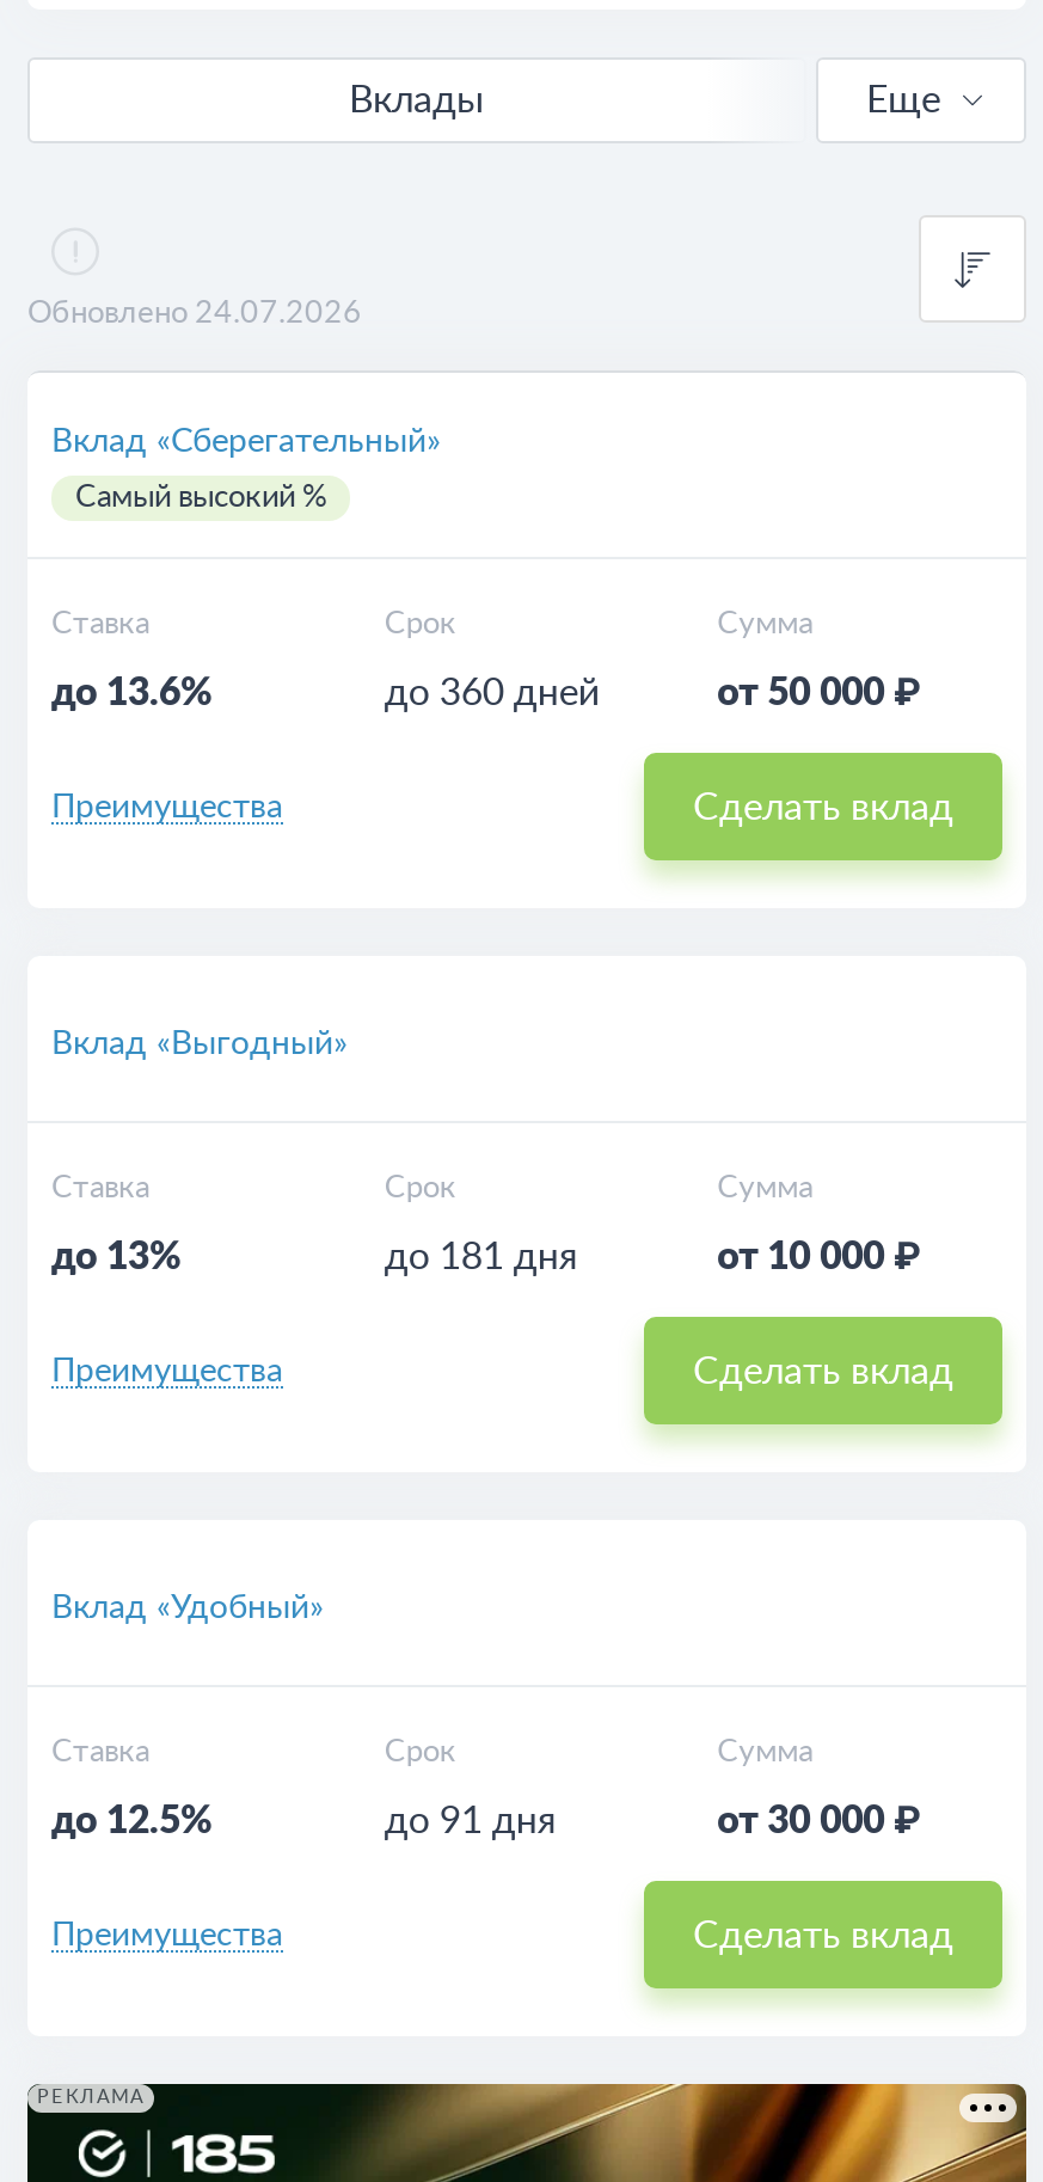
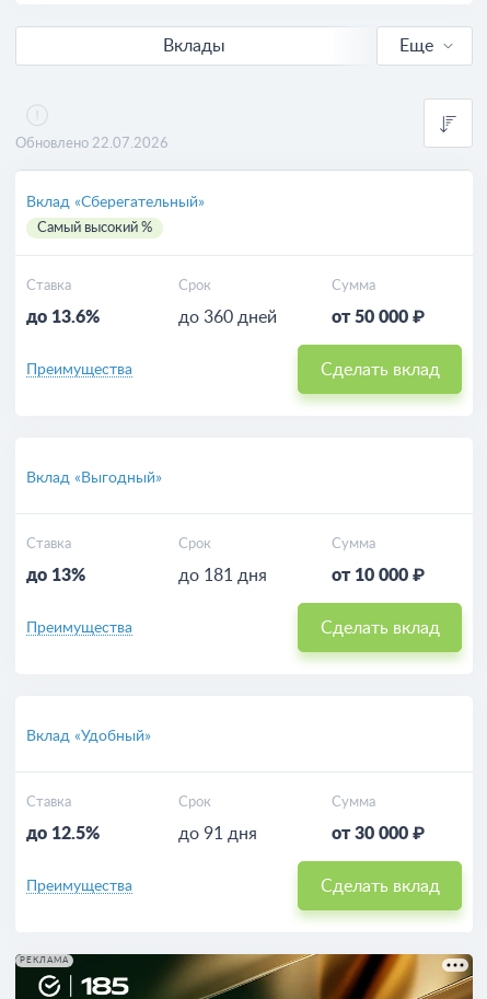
- Обновлено 24.07.2026
+ Обновлено 22.07.2026
